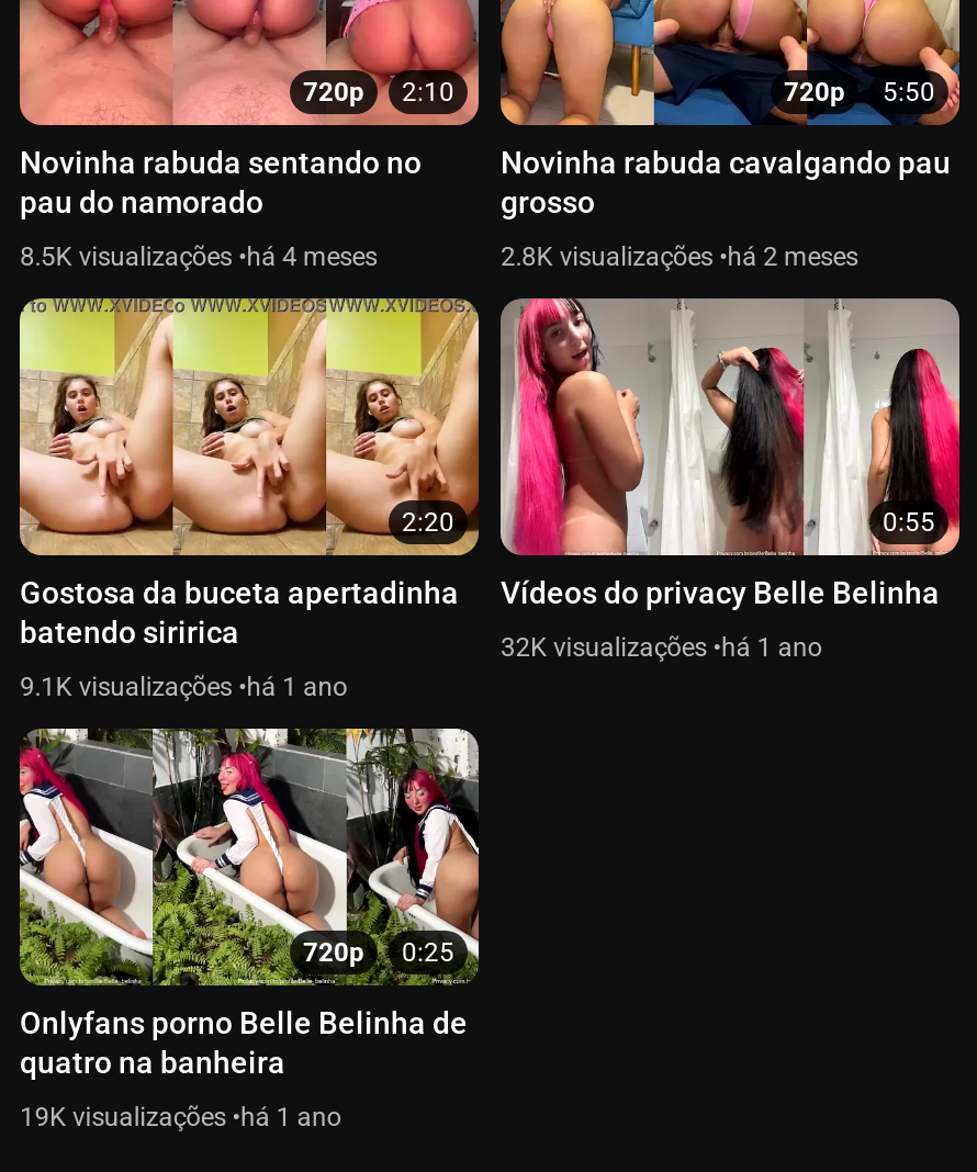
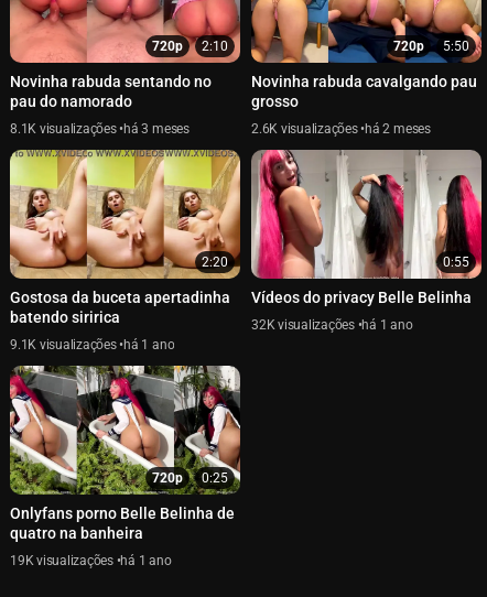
- 8.5K
- há 4 meses
+ 8.1K
+ há 3 meses

- 2.8K
+ 2.6K
